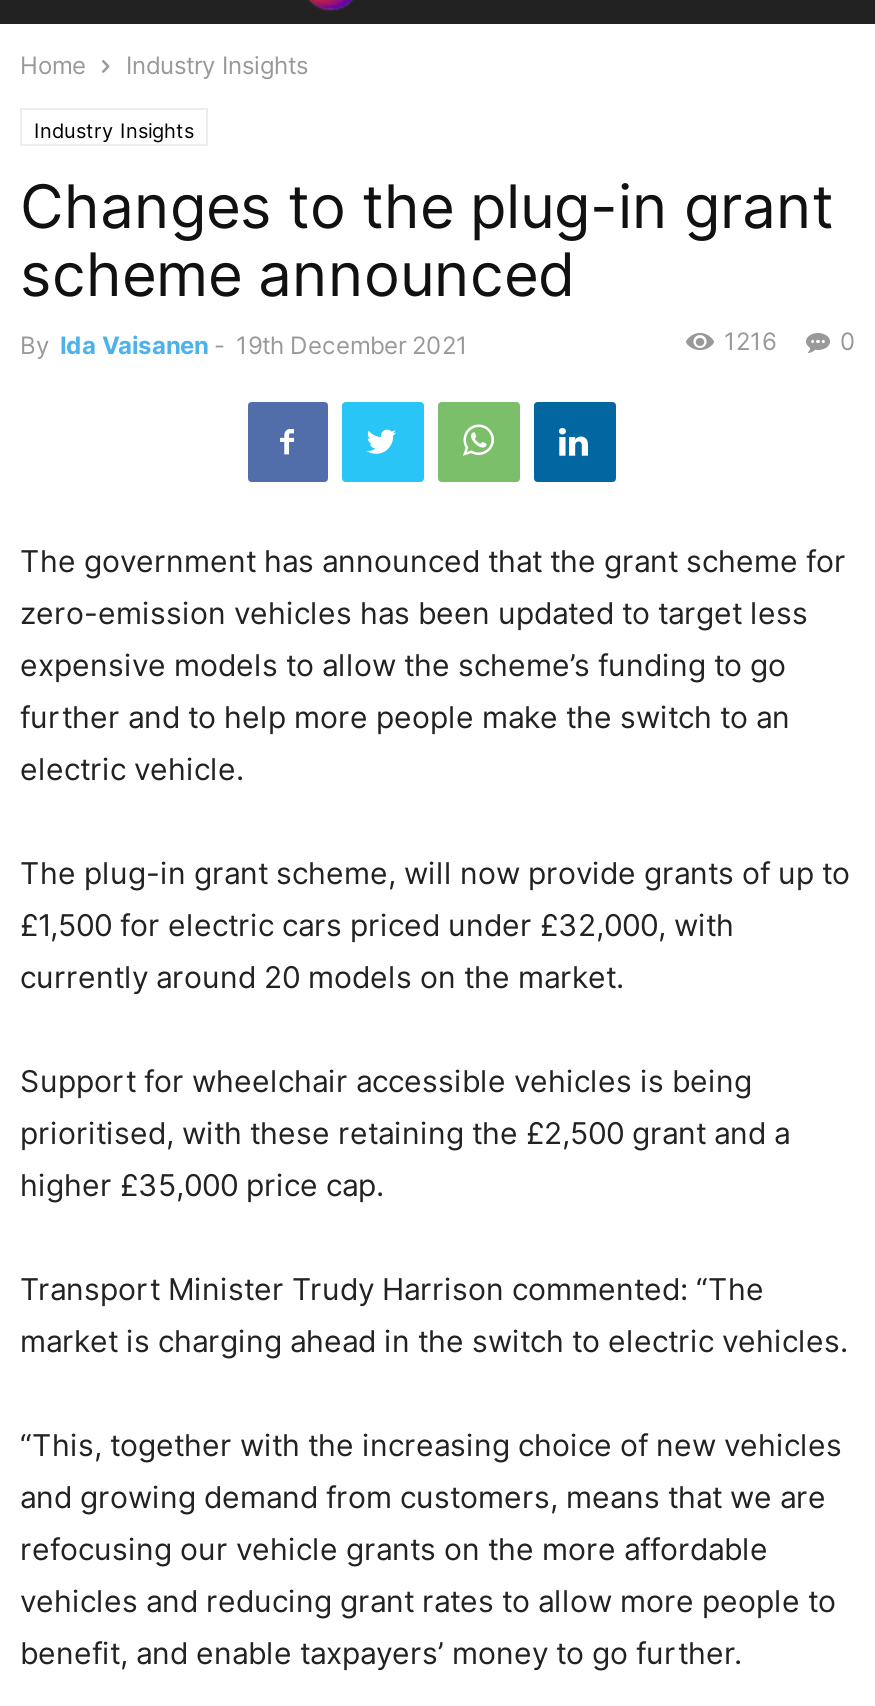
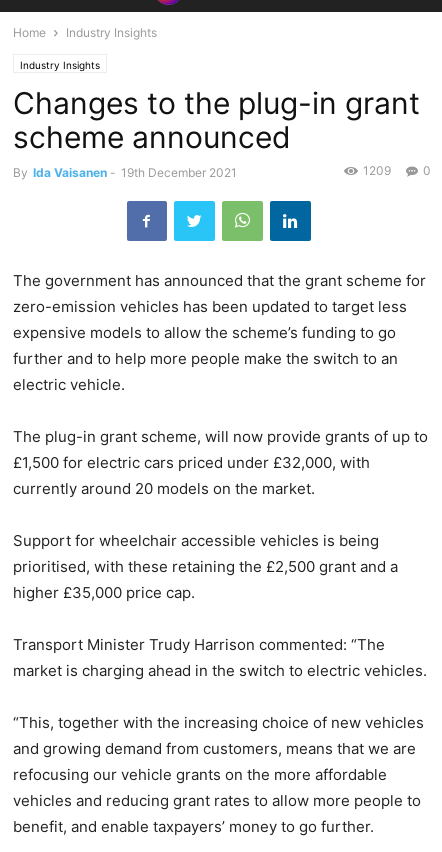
- 1216
+ 1209
